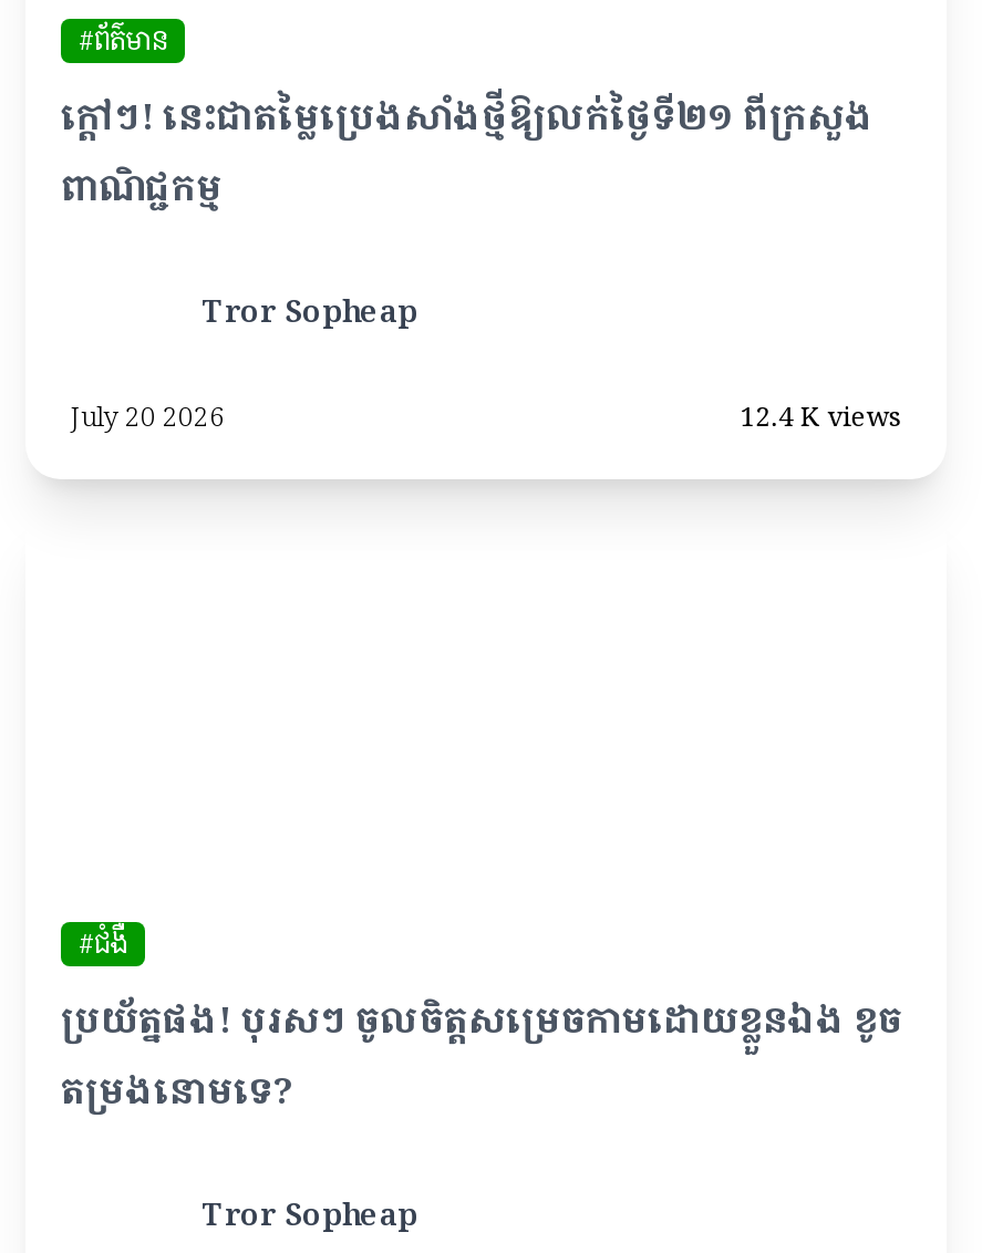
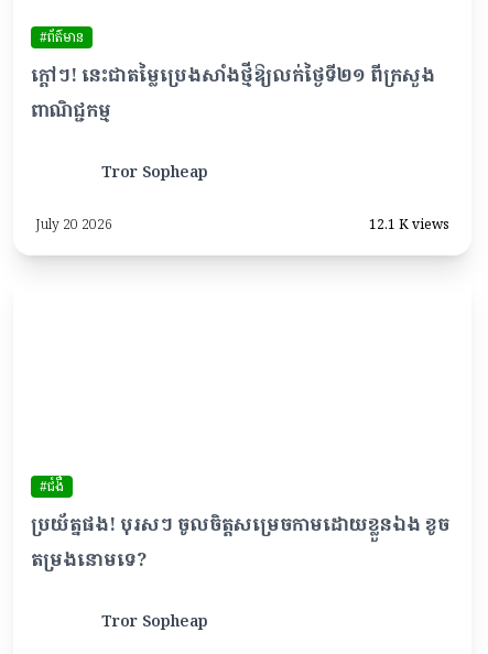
- 12.4 K views
+ 12.1 K views
